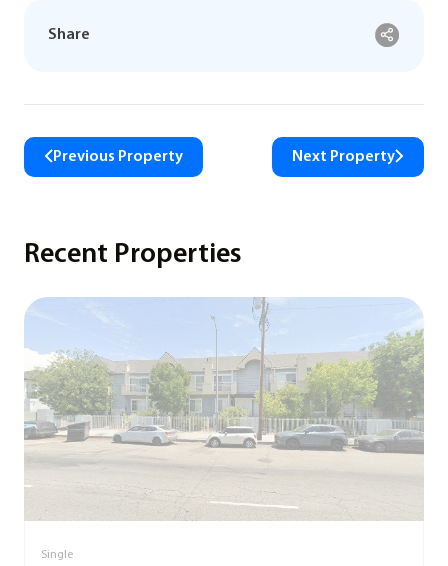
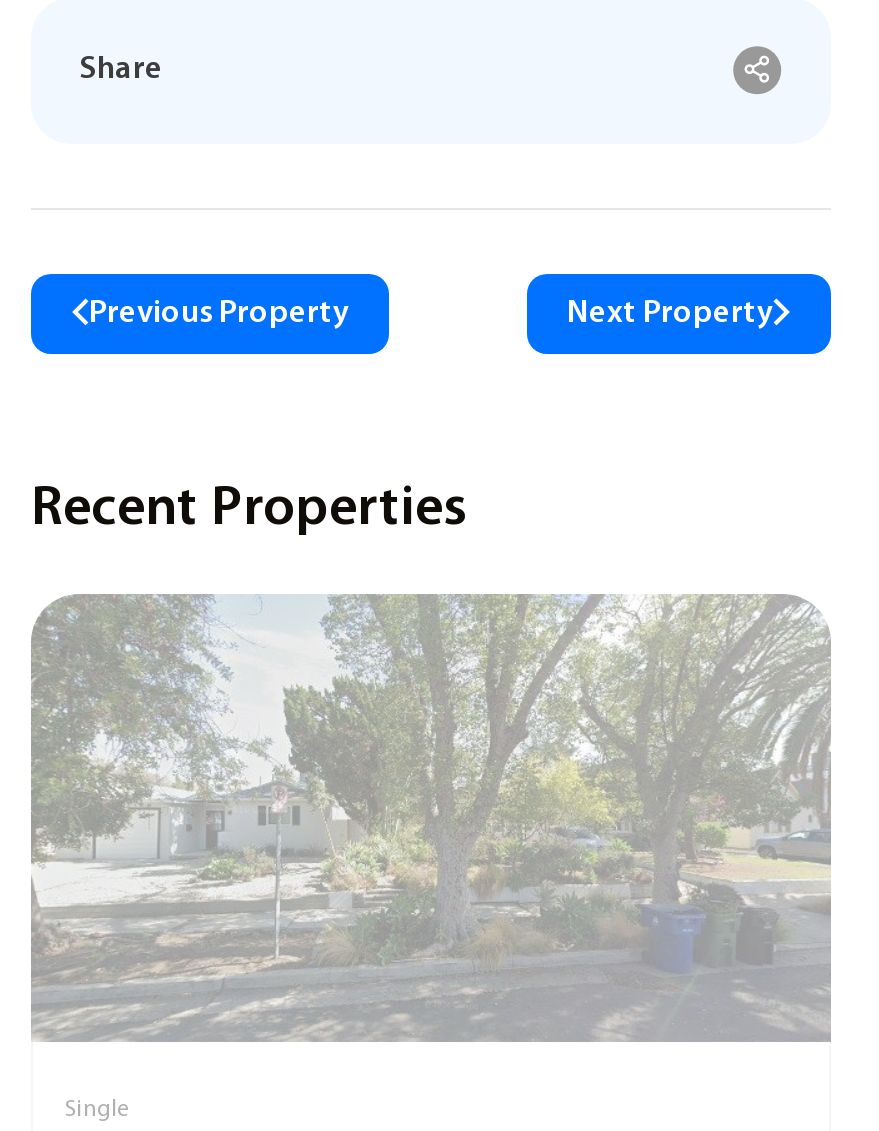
- [image]
+ [image]
